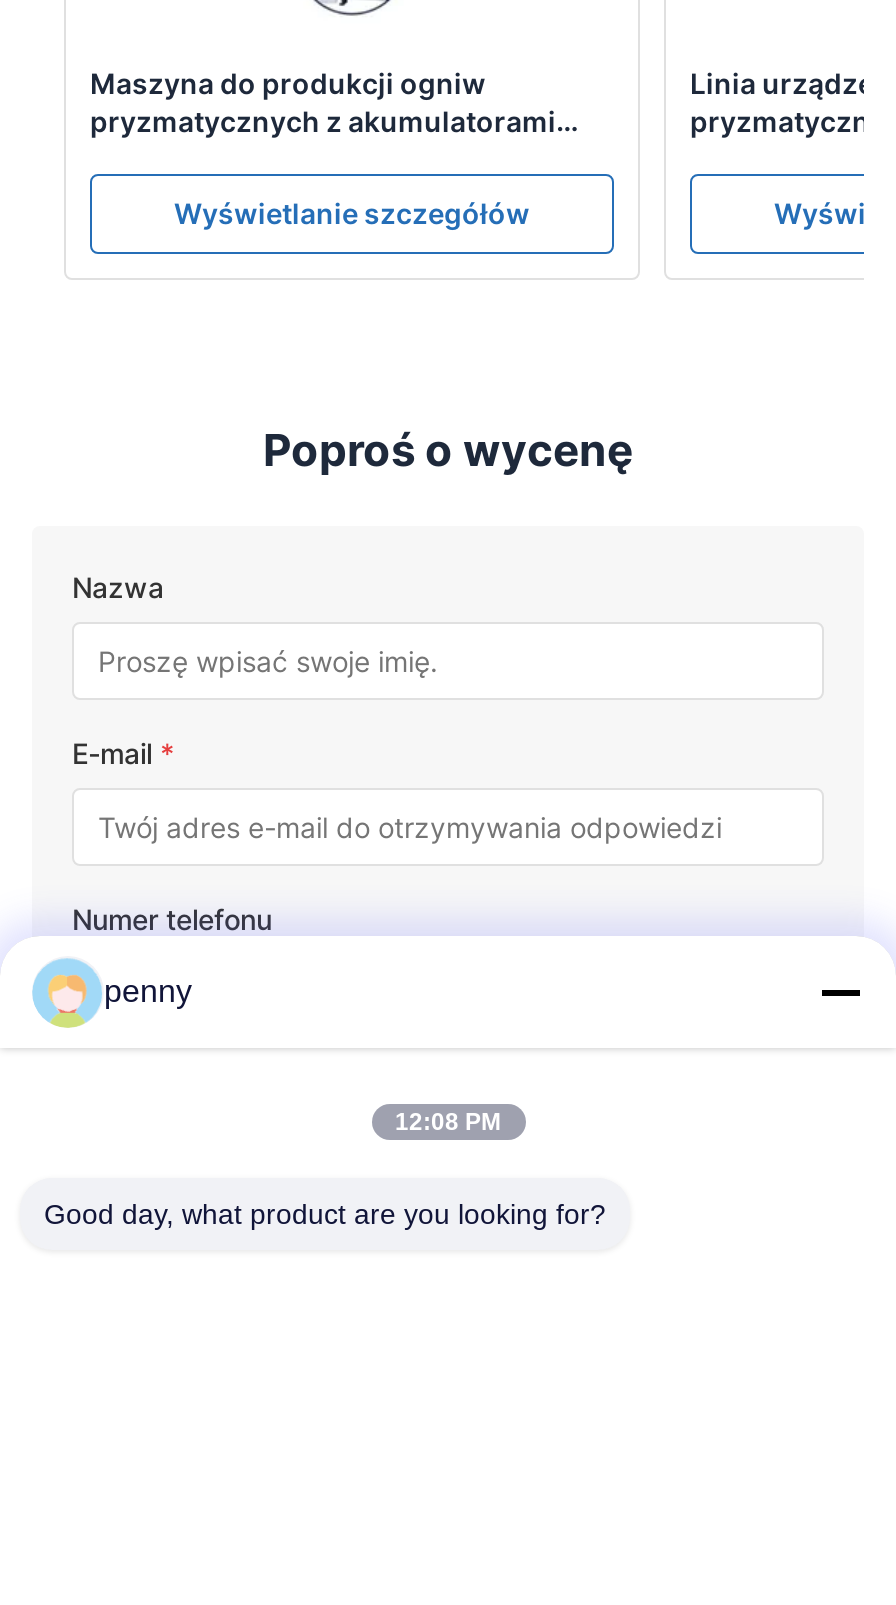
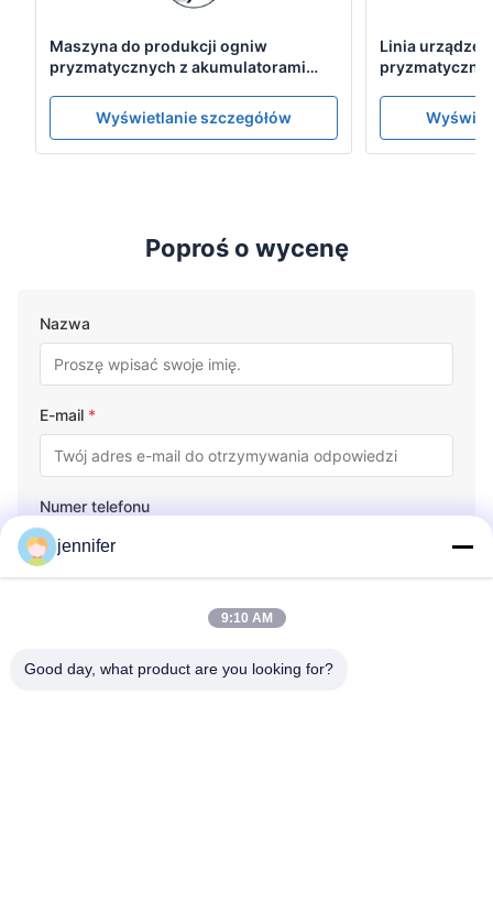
- penny
+ jennifer

- 12:08 PM
+ 9:10 AM
